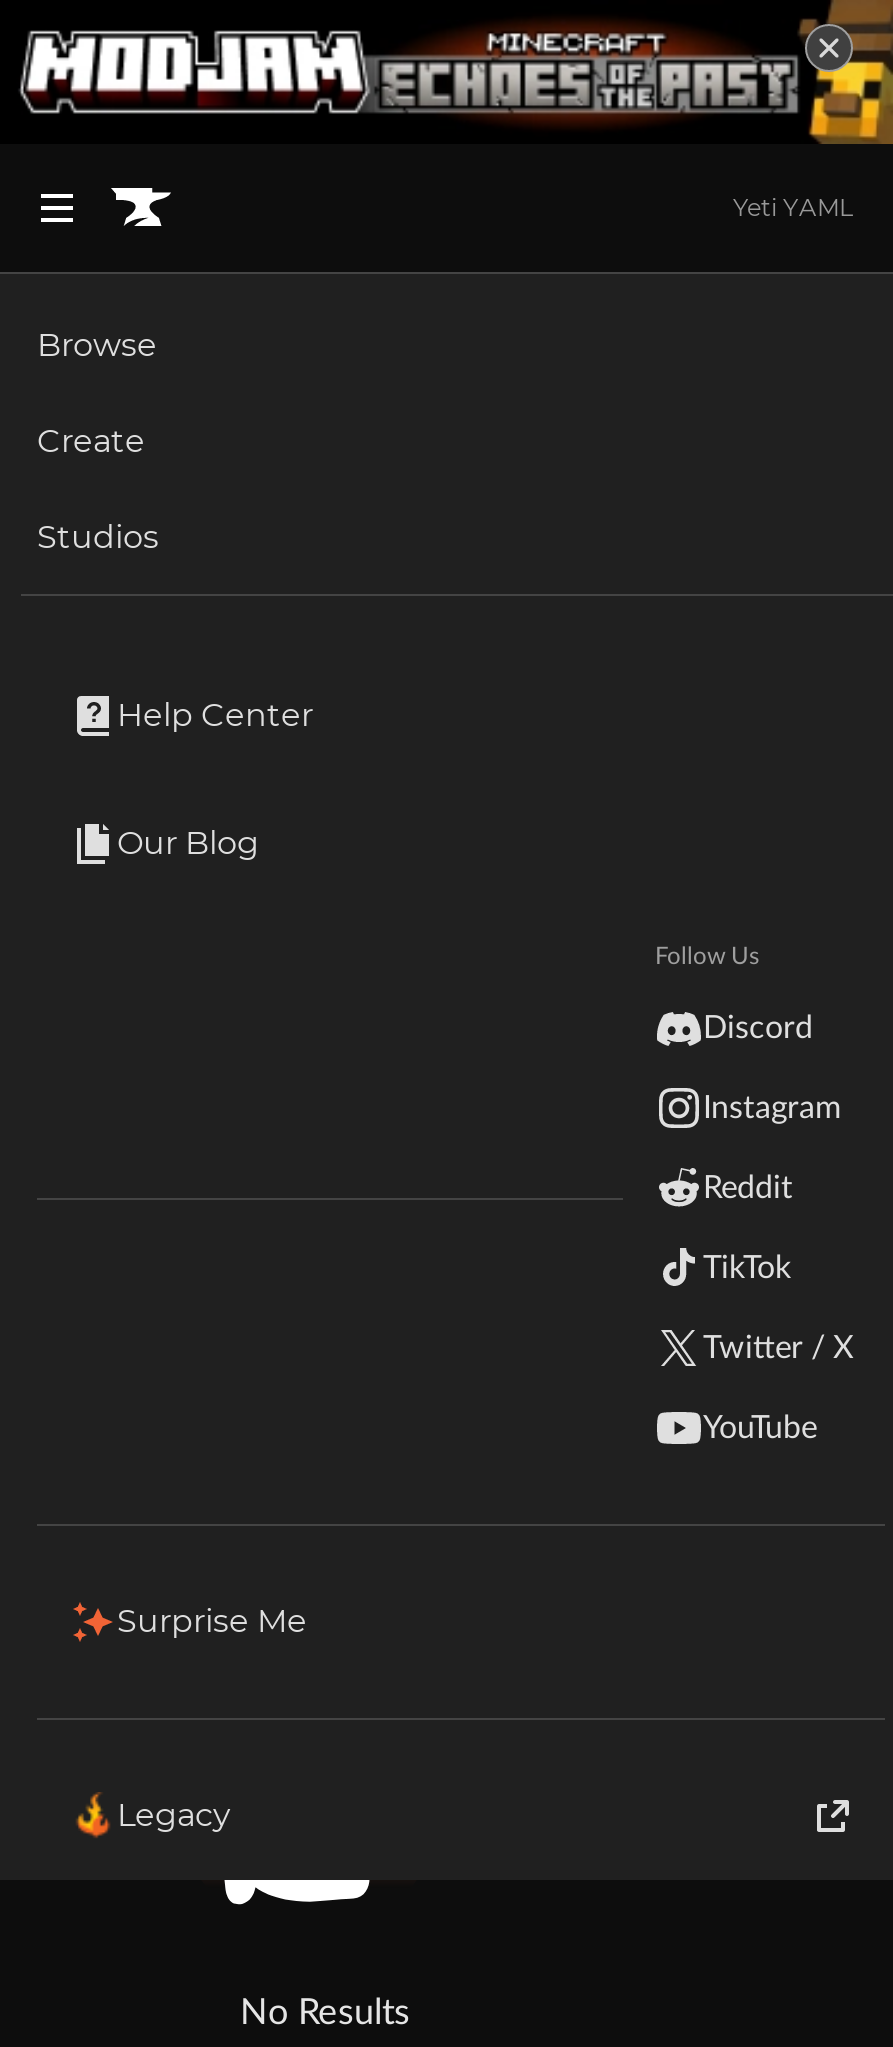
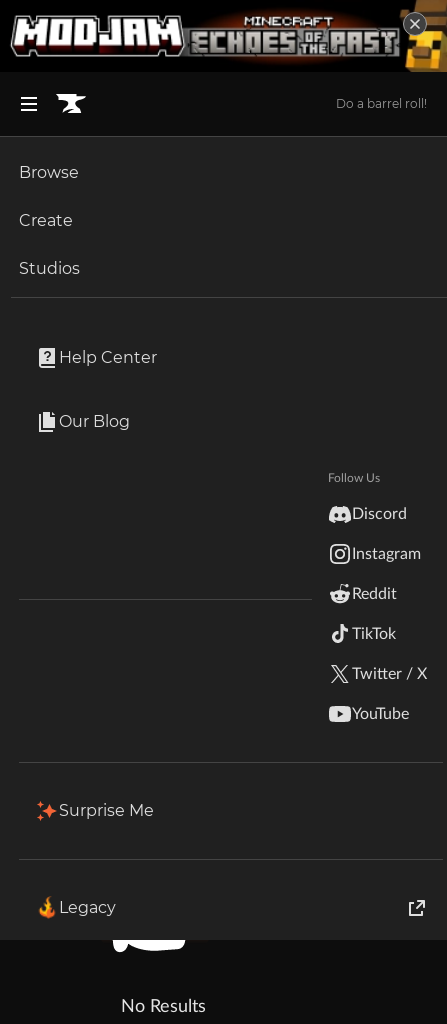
- Yeti YAML
+ Do a barrel roll!
